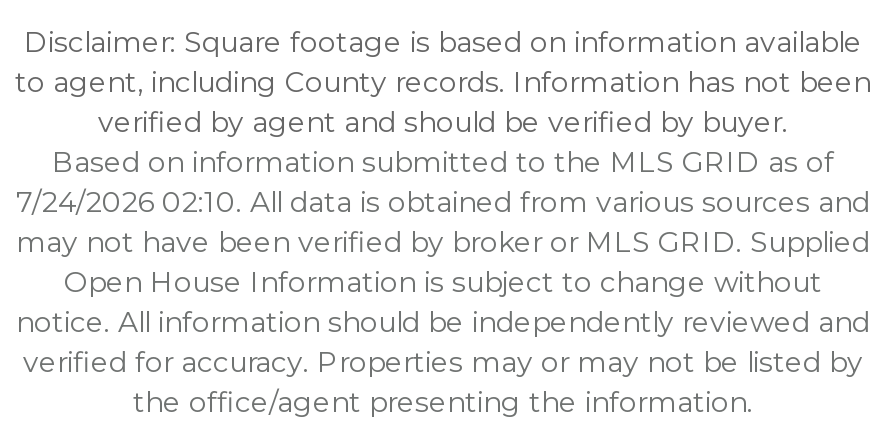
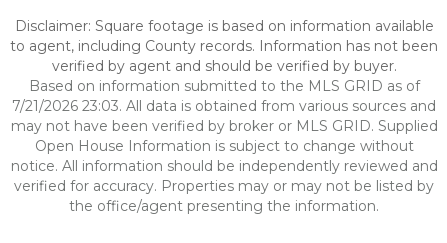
- 7/24/2026 02:10. All data is obtained from various sources and
+ 7/21/2026 23:03. All data is obtained from various sources and
